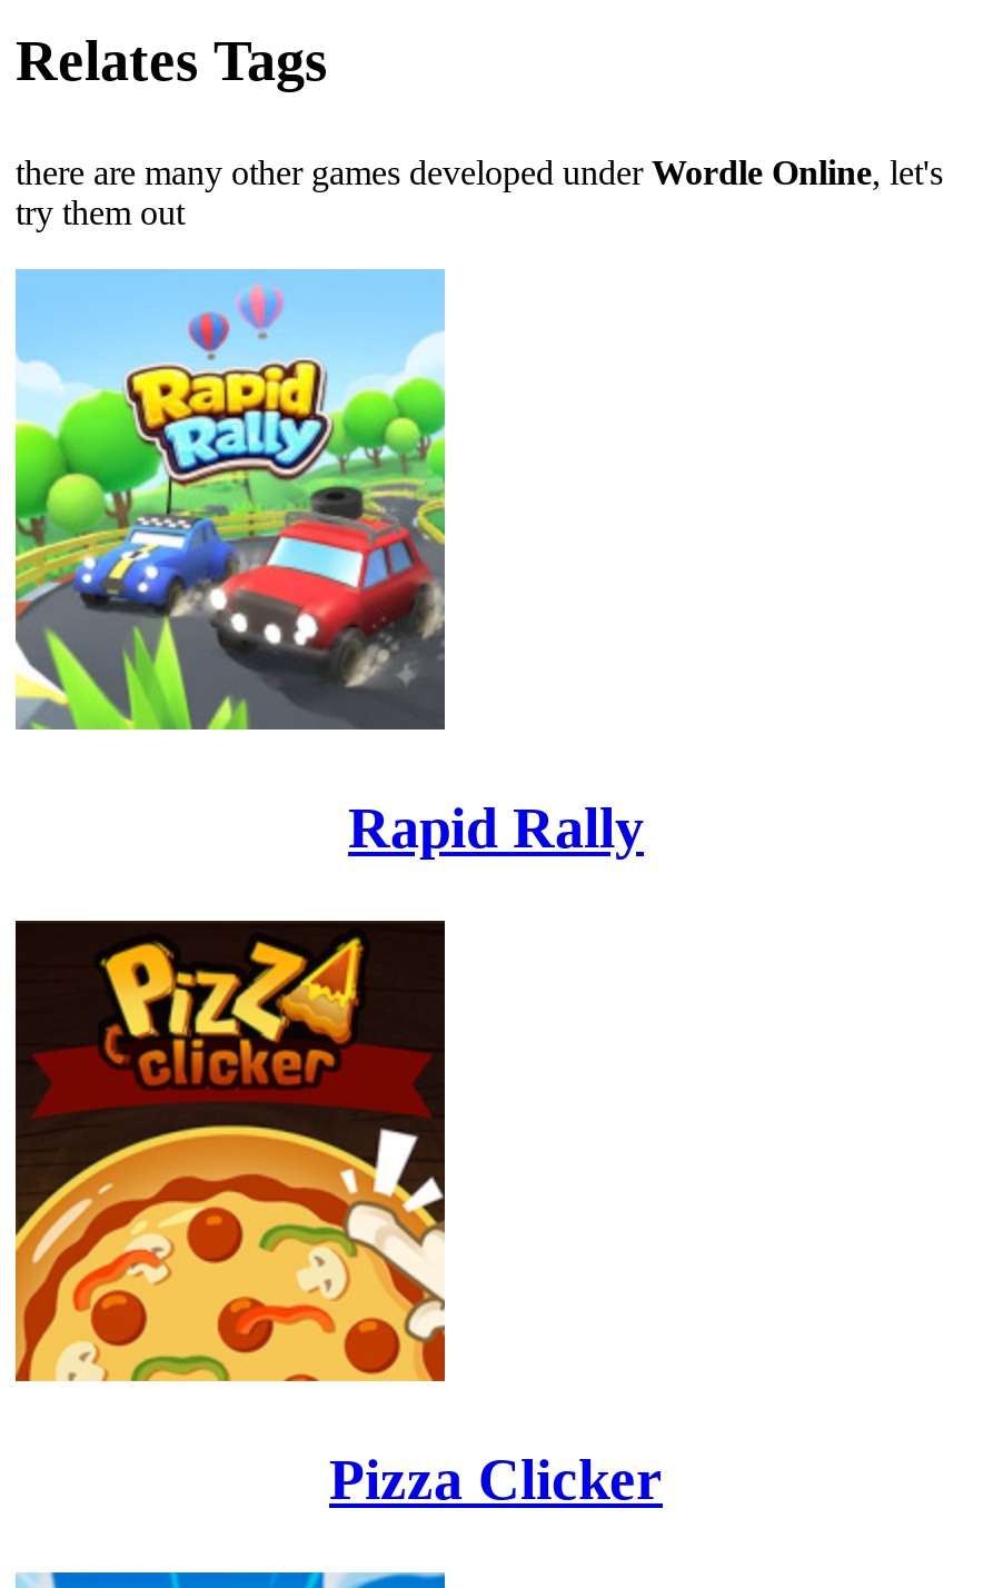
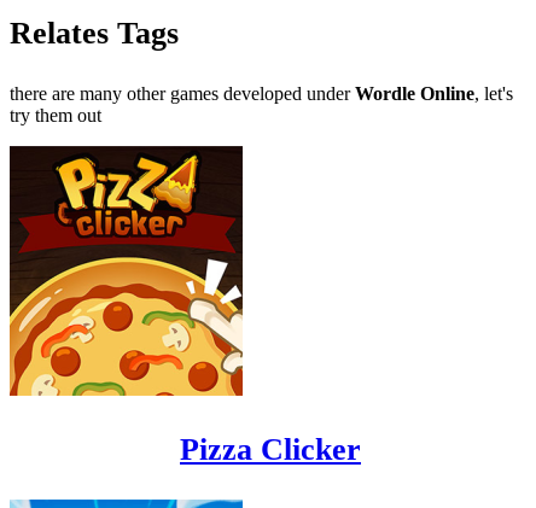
- [image]
- Rapid Rally
